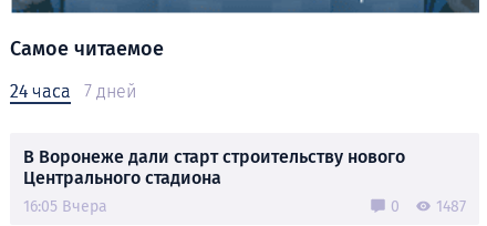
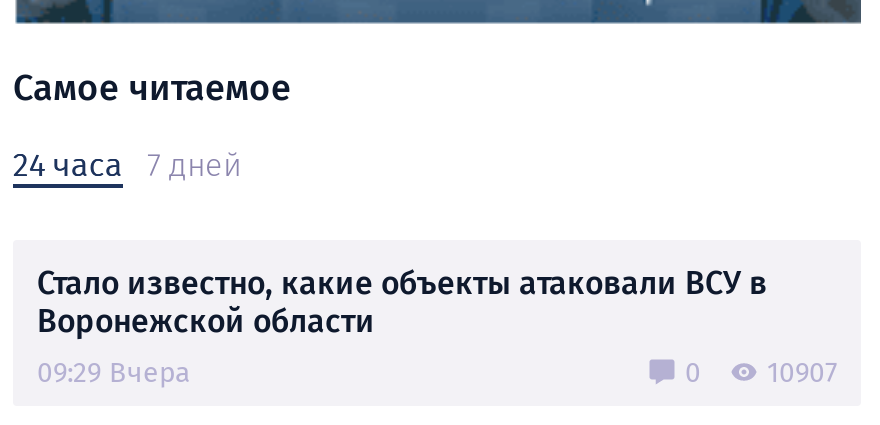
- В Воронеже дали старт строительству нового
- Центрального стадиона
- 16:05 Вчера
+ Стало известно, какие объекты атаковали ВСУ в
+ Воронежской области
+ 09:29 Вчера

- 0 1487
+ 0 10907
